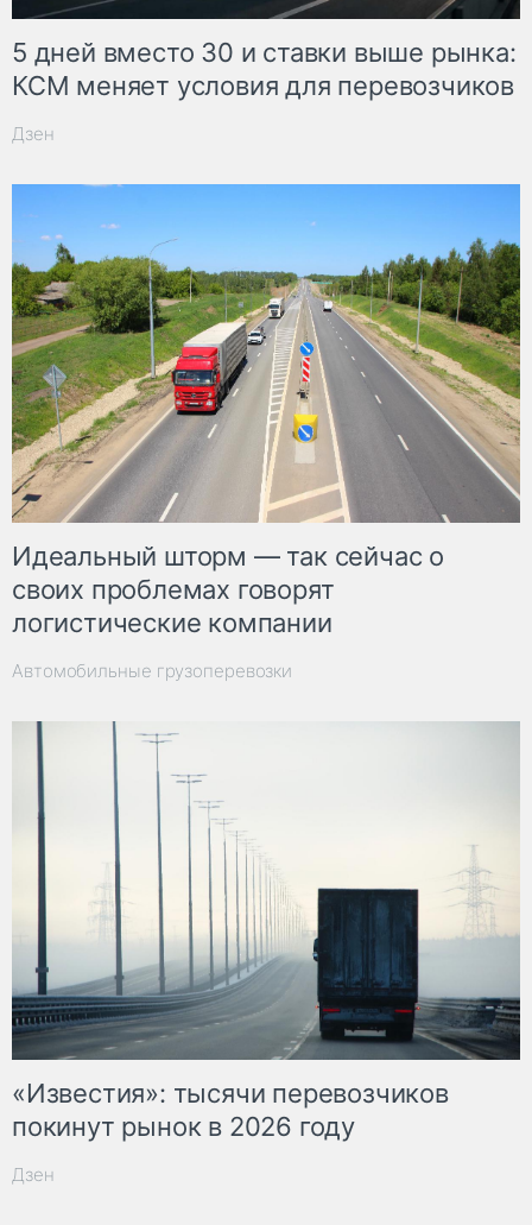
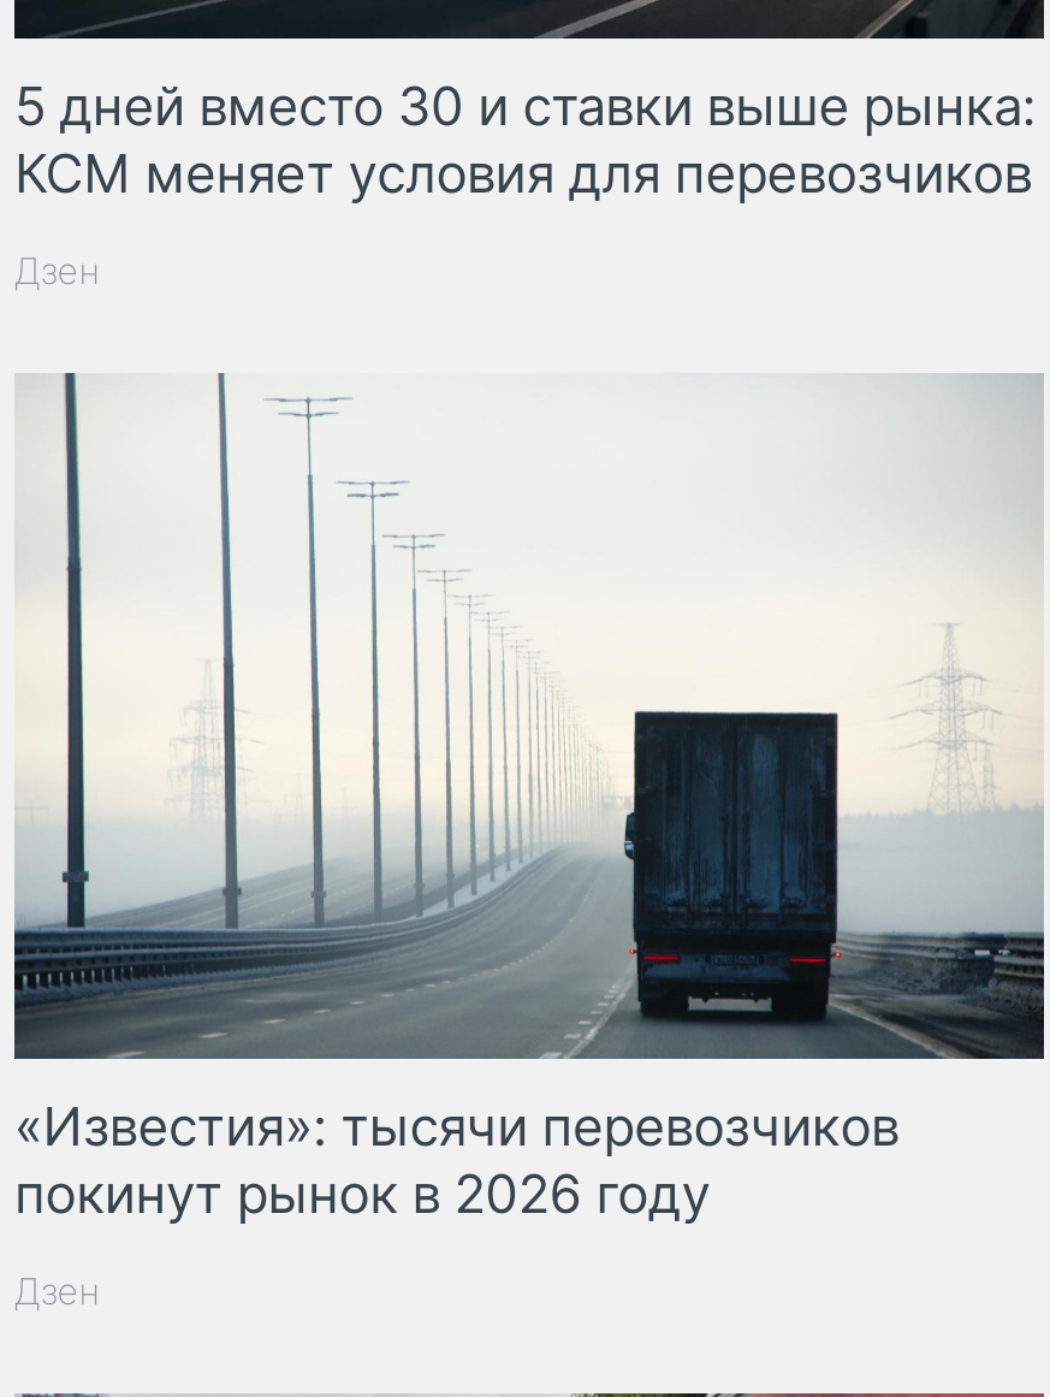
- [image]
- Идеальный шторм — так сейчас о
- своих проблемах говорят
- логистические компании
- Автомобильные грузоперевозки
